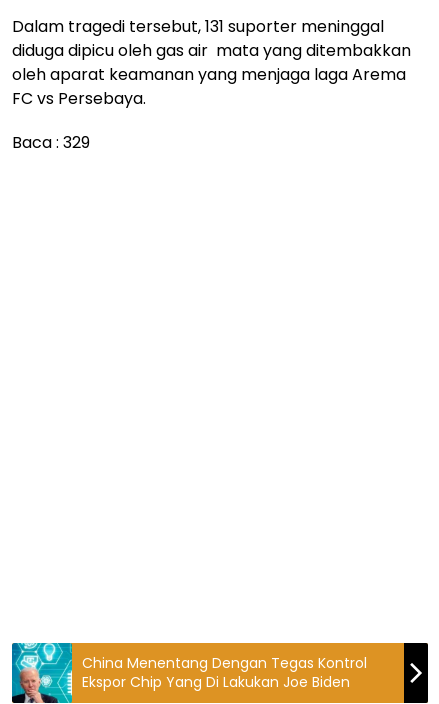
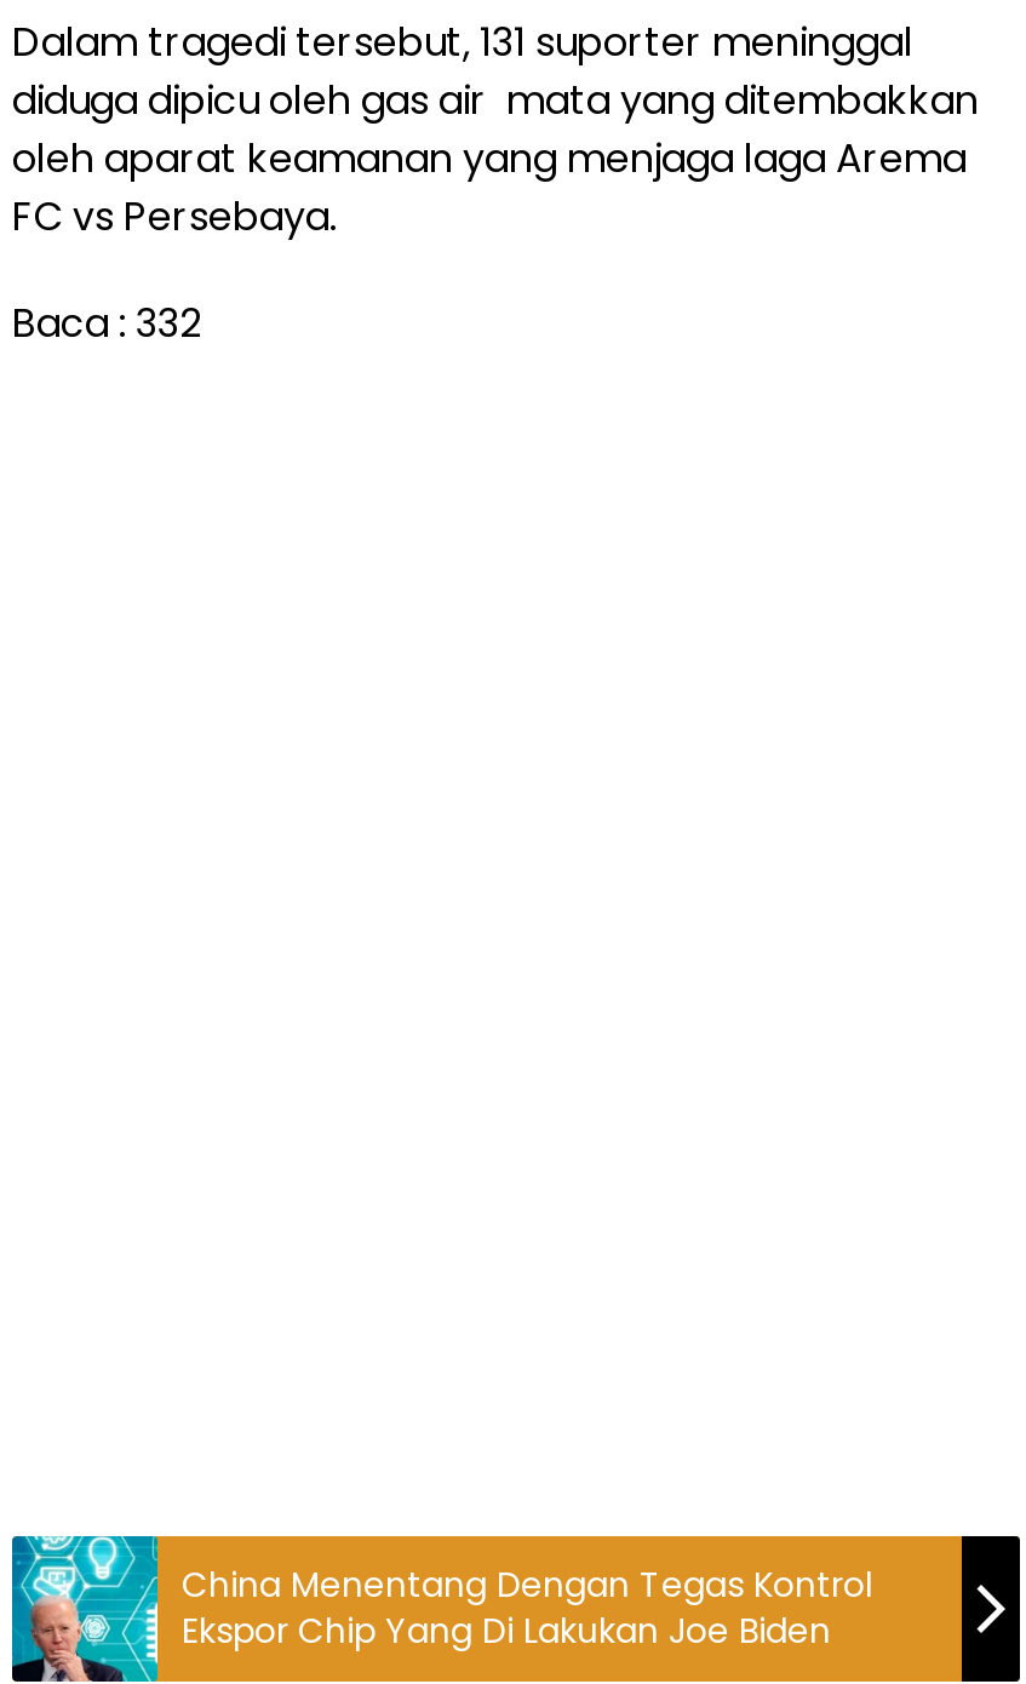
- Baca : 329
+ Baca : 332
